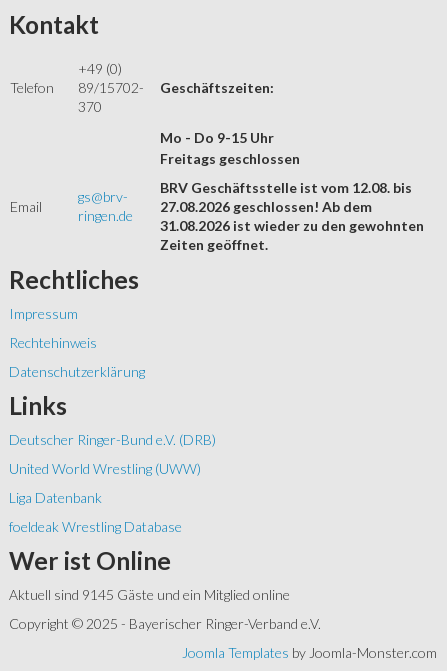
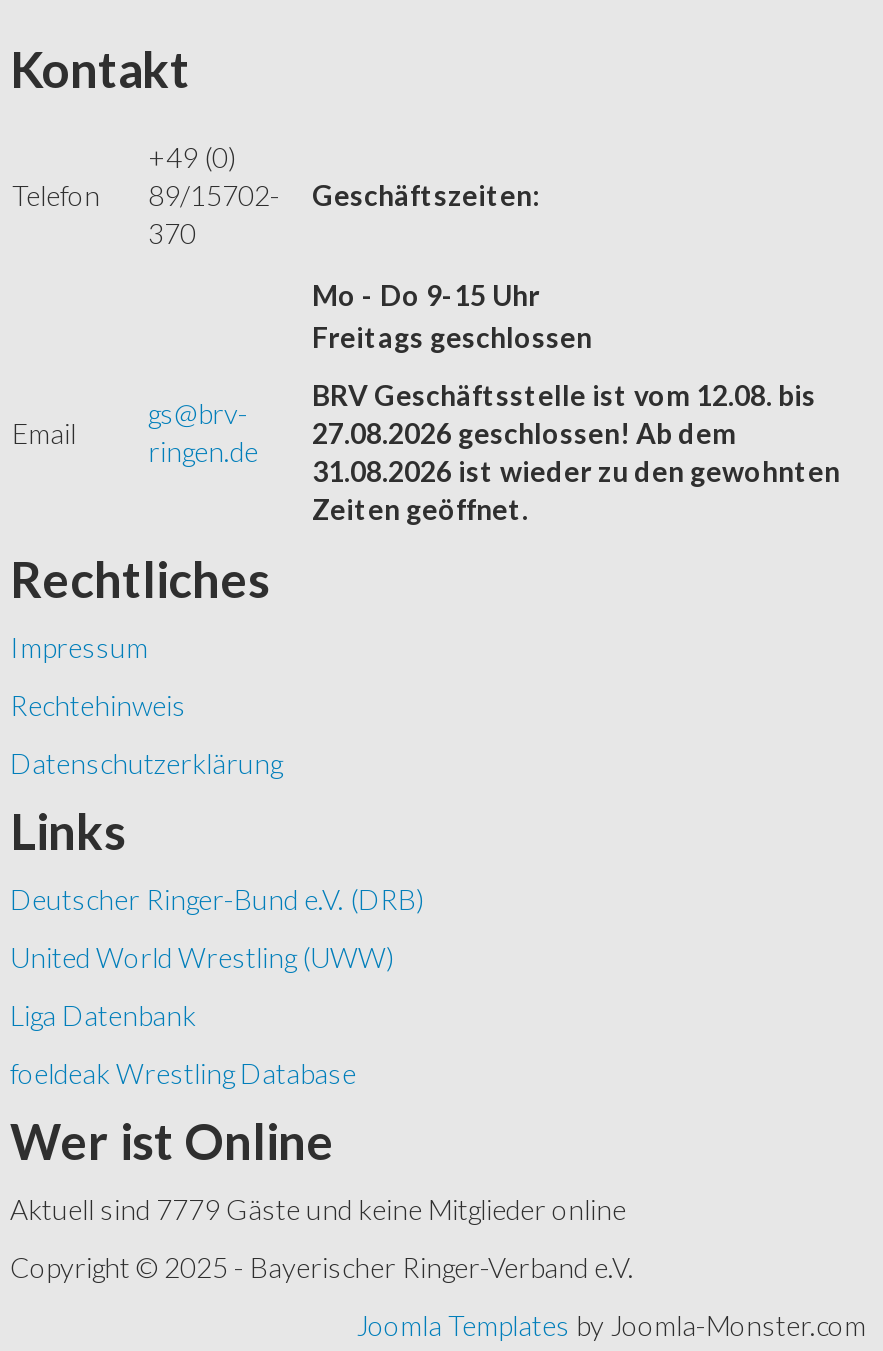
- Aktuell sind 9145 Gäste und ein Mitglied online
+ Aktuell sind 7779 Gäste und keine Mitglieder online
